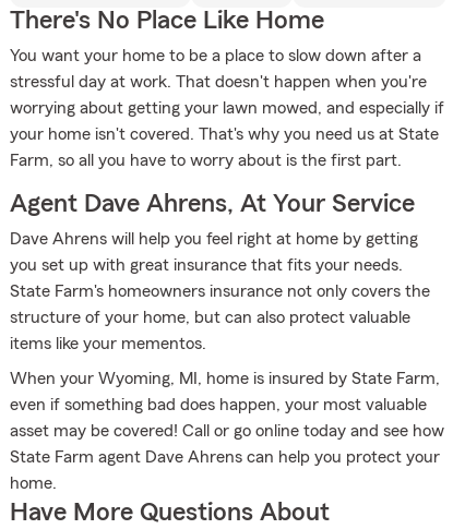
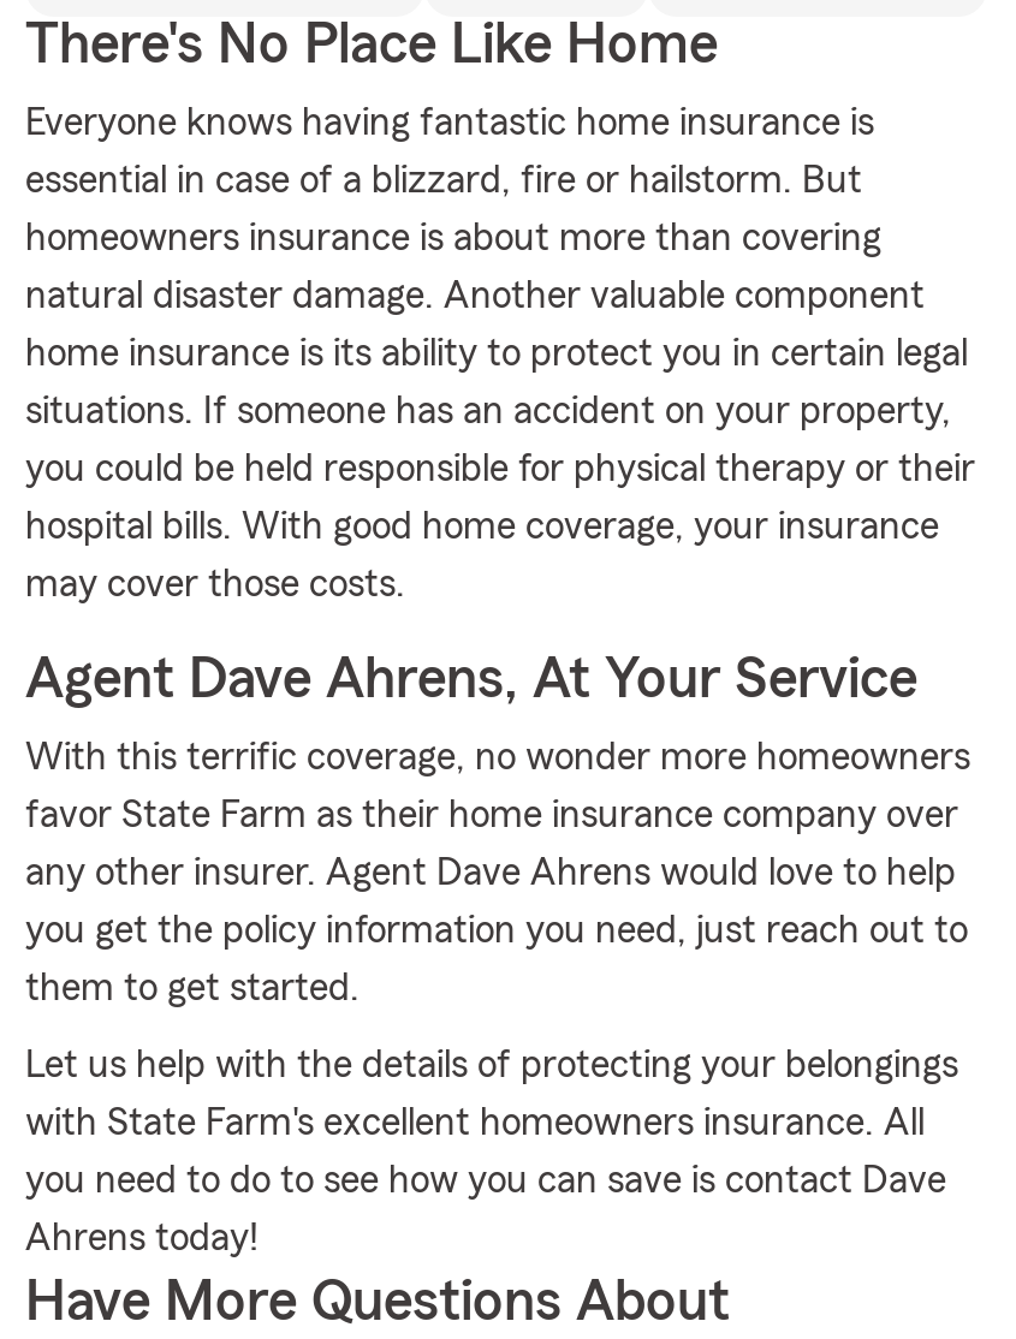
- You want your home to be a place to slow down after a
- stressful day at work. That doesn't happen when you're
- worrying about getting your lawn mowed, and especially if
- your home isn't covered. That's why you need us at State
- Farm, so all you have to worry about is the first part.
+ Everyone knows having fantastic home insurance is
+ essential in case of a blizzard, fire or hailstorm. But
+ homeowners insurance is about more than covering
+ natural disaster damage. Another valuable component
+ home insurance is its ability to protect you in certain legal
+ situations. If someone has an accident on your property,
+ you could be held responsible for physical therapy or their
+ hospital bills. With good home coverage, your insurance
+ may cover those costs.

moved down: Agent Dave Ahrens, At Your Service

- Dave Ahrens will help you feel right at home by getting
- you set up with great insurance that fits your needs.
- State Farm's homeowners insurance not only covers the
- structure of your home, but can also protect valuable
- items like your mementos.
- When your Wyoming, MI, home is insured by State Farm,
- even if something bad does happen, your most valuable
- asset may be covered! Call or go online today and see how
- State Farm agent Dave Ahrens can help you protect your
- home.
+ With this terrific coverage, no wonder more homeowners
+ favor State Farm as their home insurance company over
+ any other insurer. Agent Dave Ahrens would love to help
+ you get the policy information you need, just reach out to
+ them to get started.
+ Let us help with the details of protecting your belongings
+ with State Farm's excellent homeowners insurance. All
+ you need to do to see how you can save is contact Dave
+ Ahrens today!
